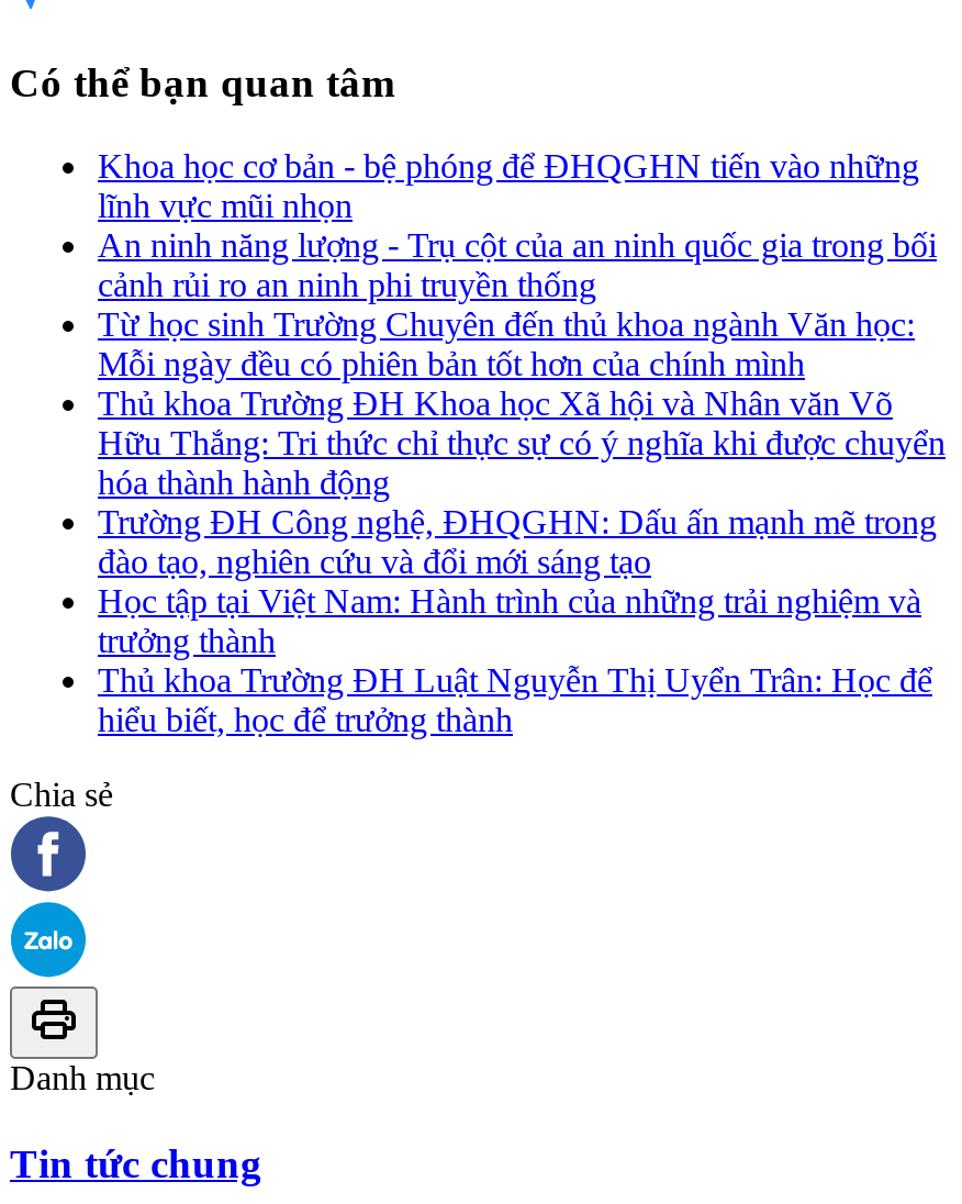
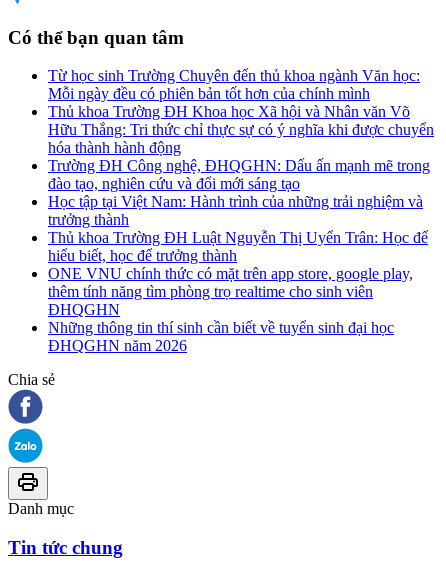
- Khoa học cơ bản - bệ phóng để ĐHQGHN tiến vào những
- lĩnh vực mũi nhọn
- An ninh năng lượng - Trụ cột của an ninh quốc gia trong bối
- cảnh rủi ro an ninh phi truyền thống

moved up: Từ học sinh Trường Chuyên đến thủ khoa ngành Văn học: | Mỗi ngày đều có phiên bản tốt hơn của chính mình | Thủ khoa Trường ĐH Khoa học Xã hội và Nhân văn Võ | ... | Thủ khoa Trường ĐH Luật Nguyễn Thị Uyển Trân: Học để | hiểu biết, học để trưởng thành

+ ONE VNU chính thức có mặt trên app store, google play,
+ thêm tính năng tìm phòng trọ realtime cho sinh viên
+ ĐHQGHN
+ Những thông tin thí sinh cần biết về tuyển sinh đại học
+ ĐHQGHN năm 2026
